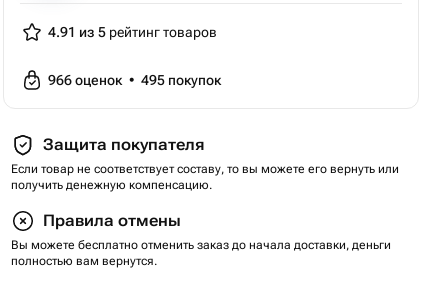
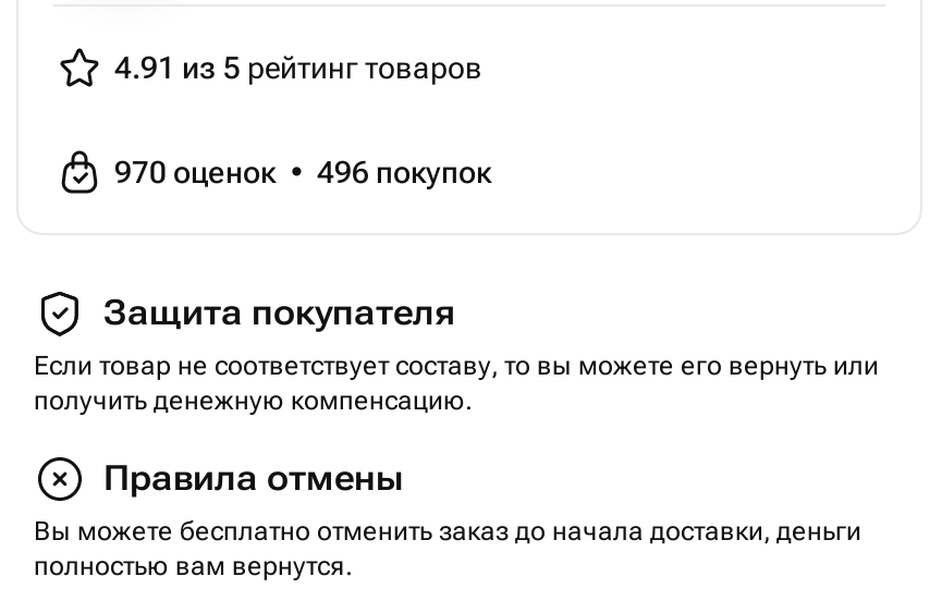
- 966 оценок • 495 покупок
+ 970 оценок • 496 покупок
